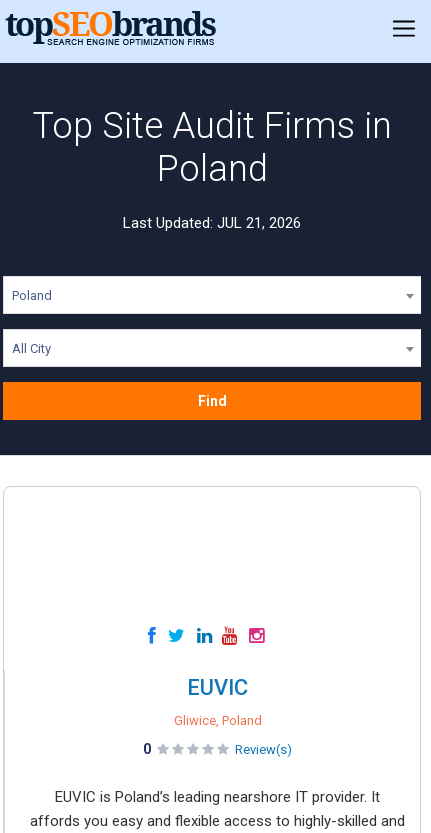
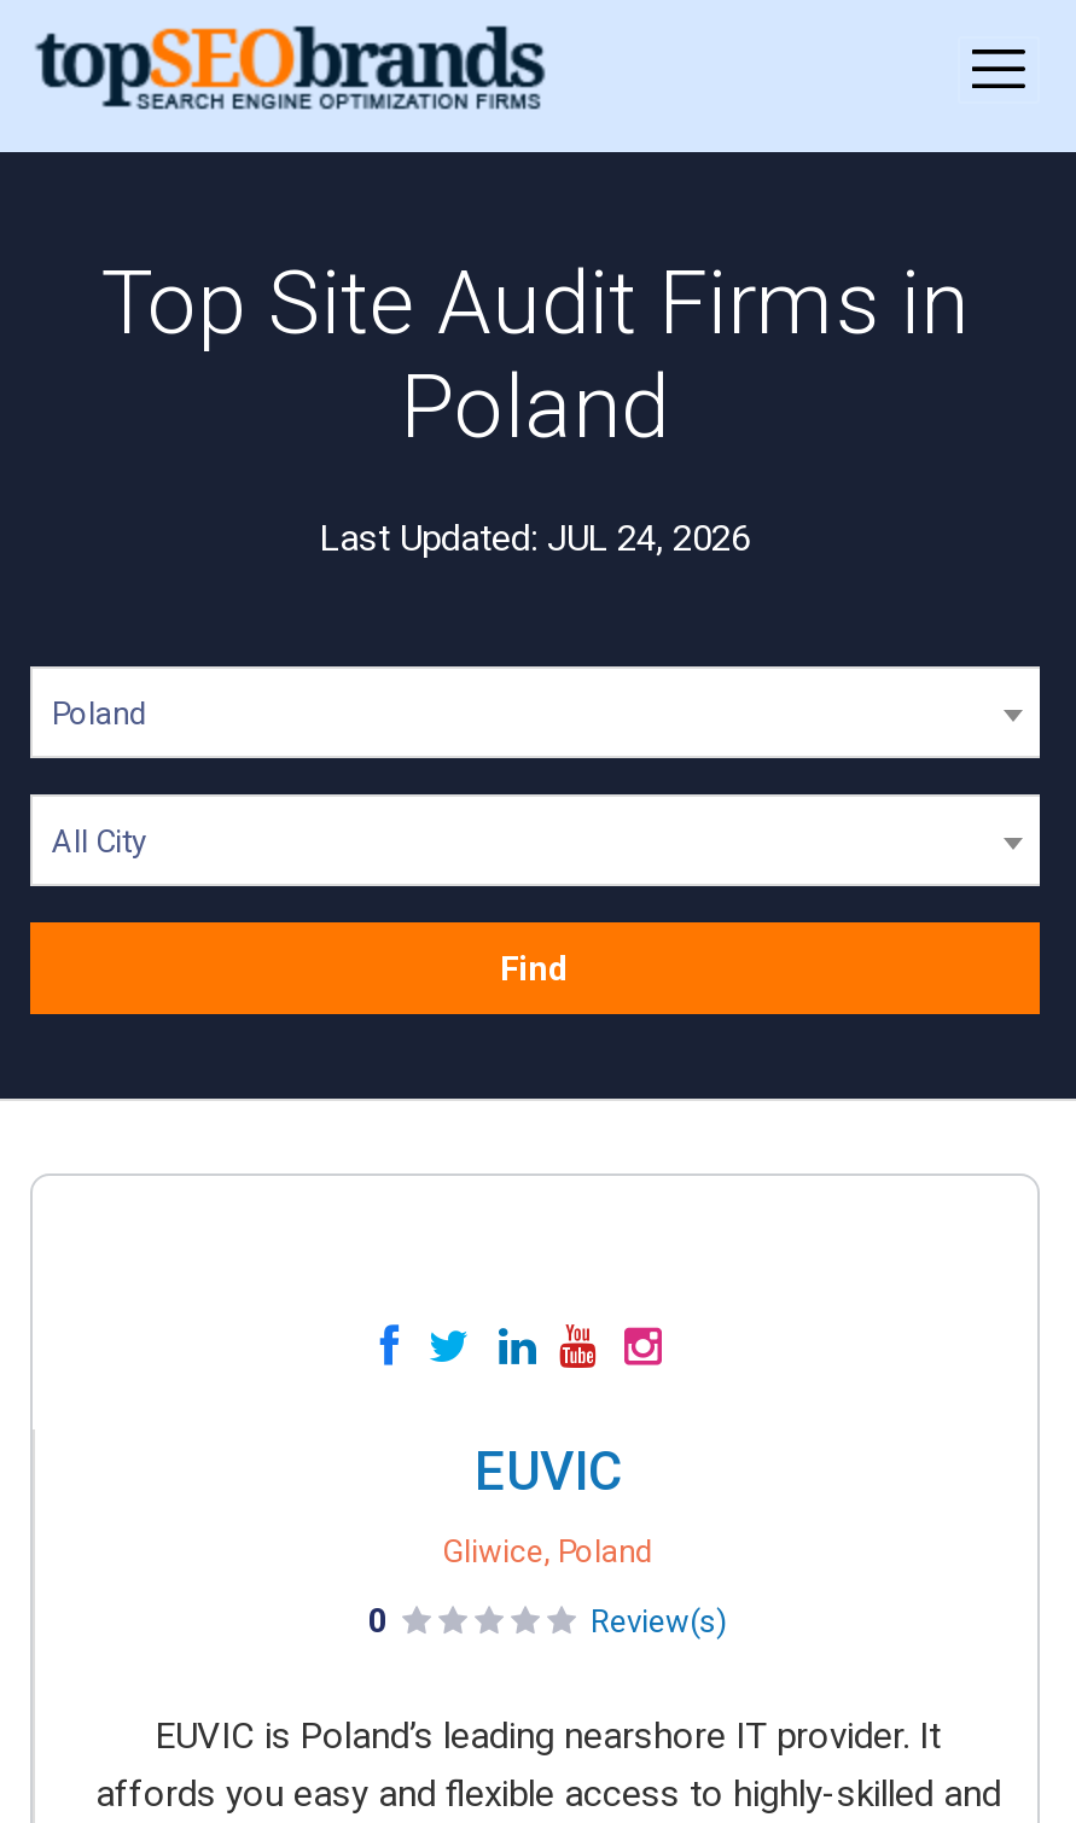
- Last Updated: JUL 21, 2026
+ Last Updated: JUL 24, 2026
